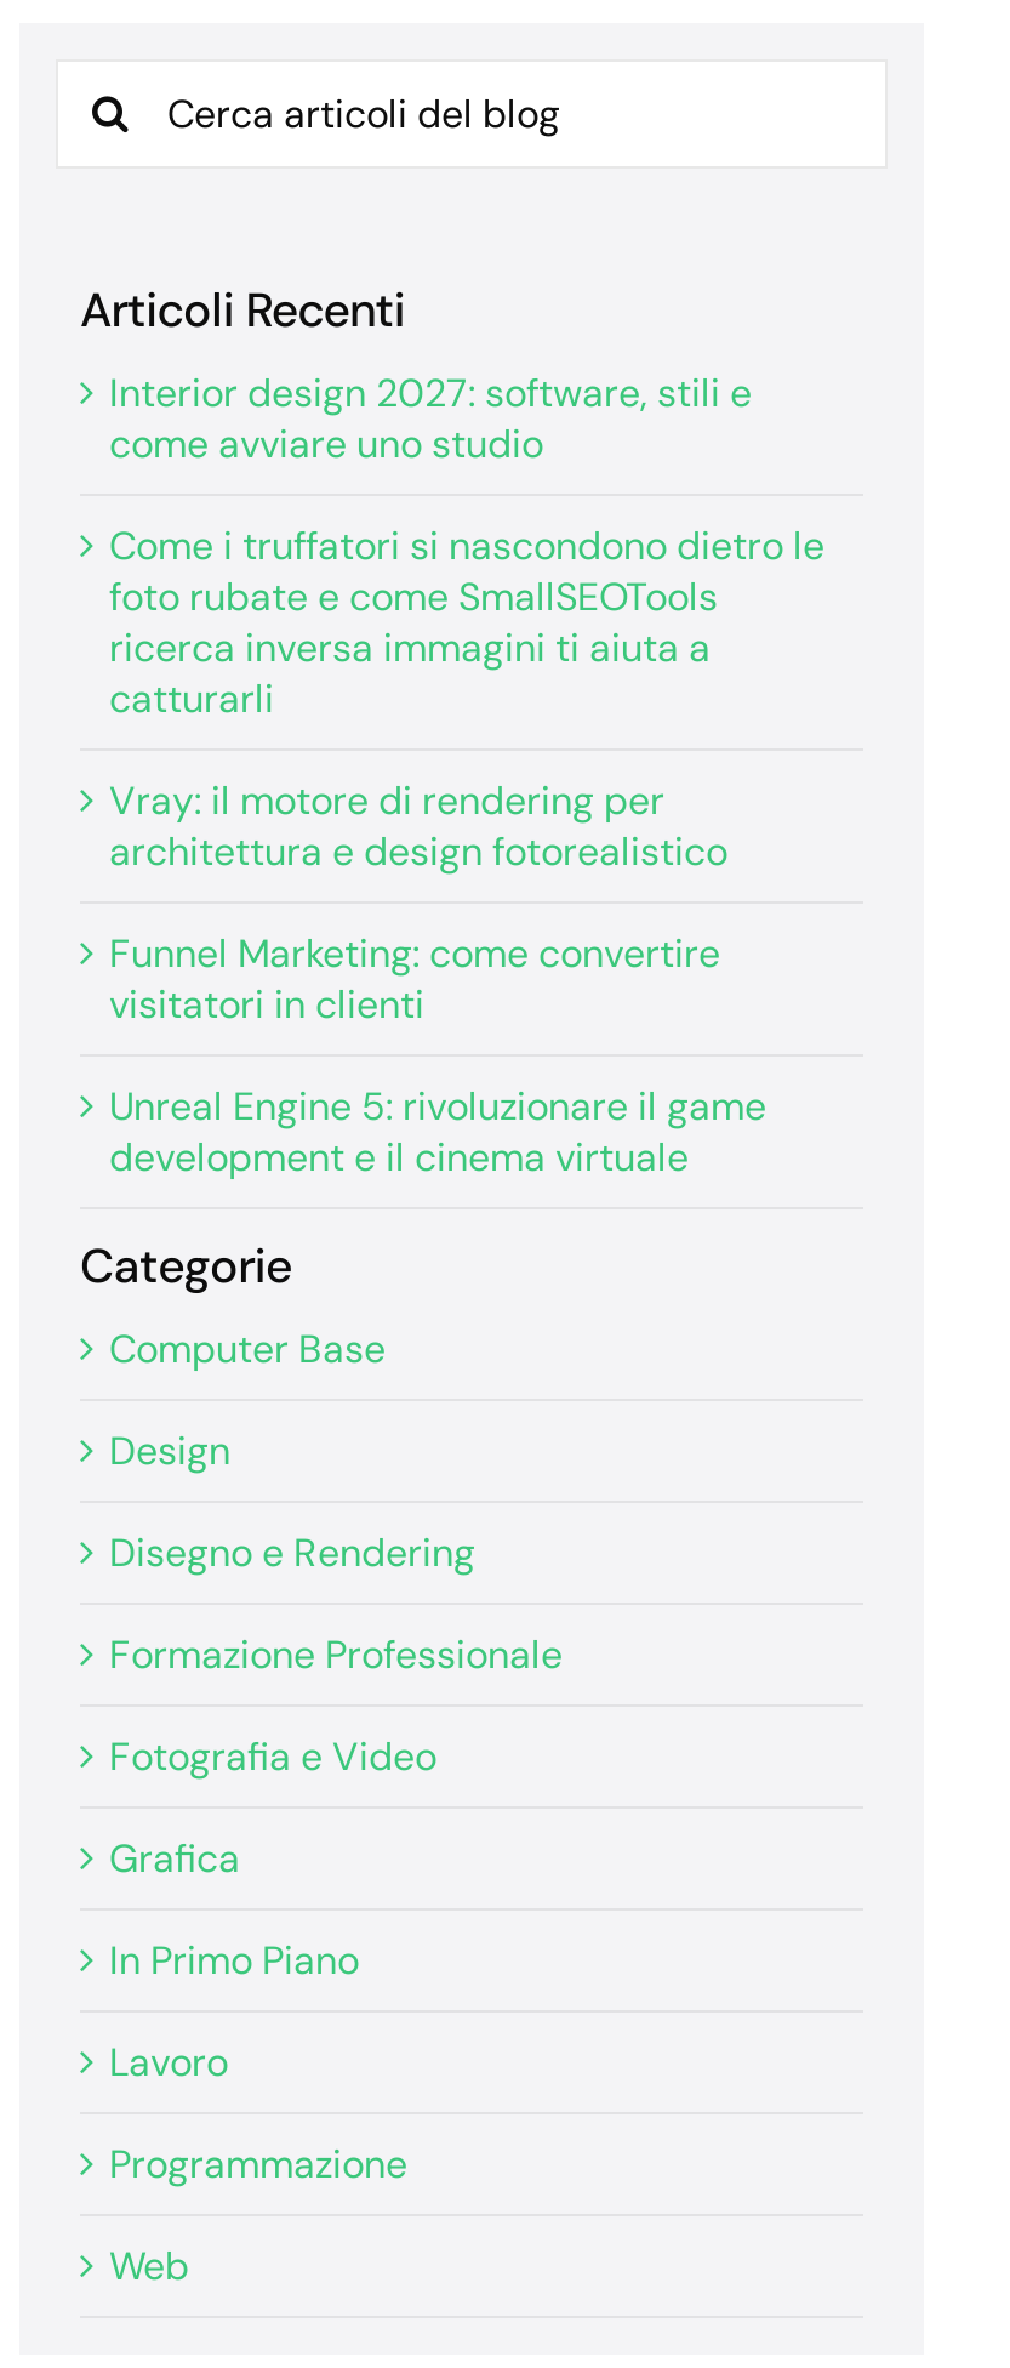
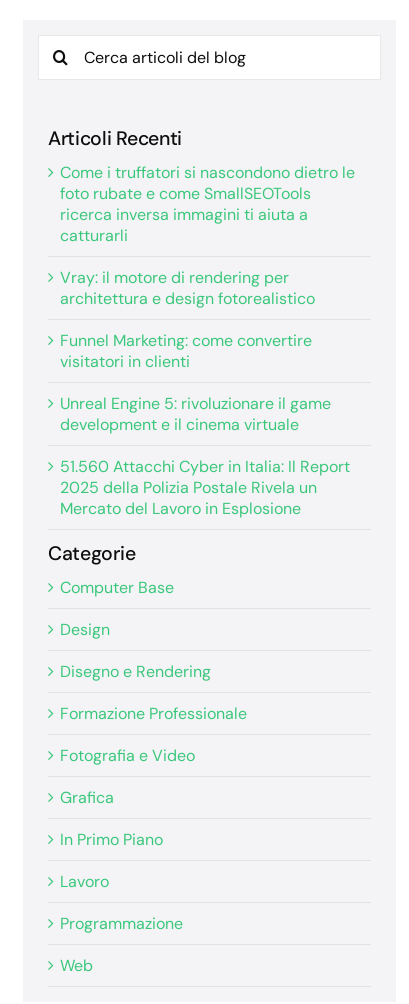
- Interior design 2027: software, stili e
- come avviare uno studio

moved up: Come i truffatori si nascondono dietro le | foto rubate e come SmallSEOTools | ricerca inversa immagini ti aiuta a | ... | Unreal Engine 5: rivoluzionare il game | development e il cinema virtuale

+ 51.560 Attacchi Cyber in Italia: Il Report
+ 2025 della Polizia Postale Rivela un
+ Mercato del Lavoro in Esplosione
